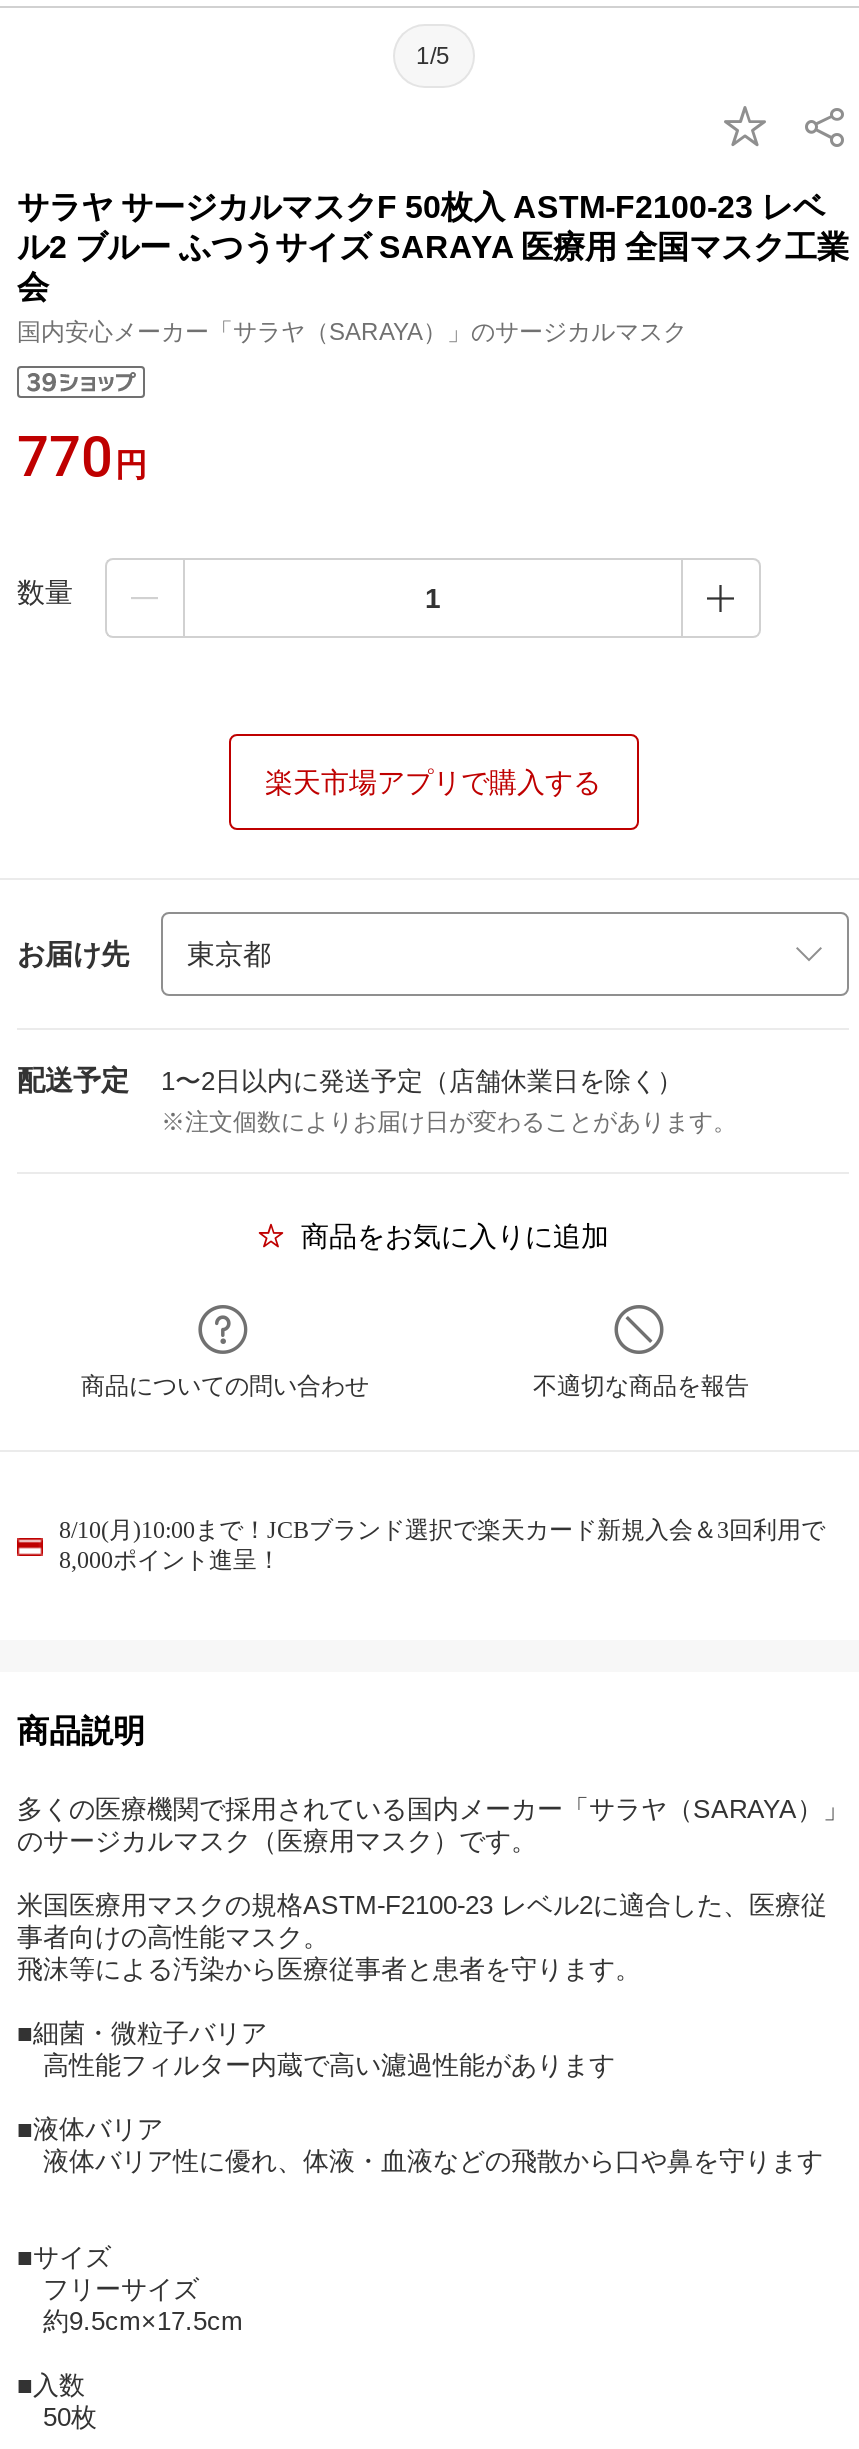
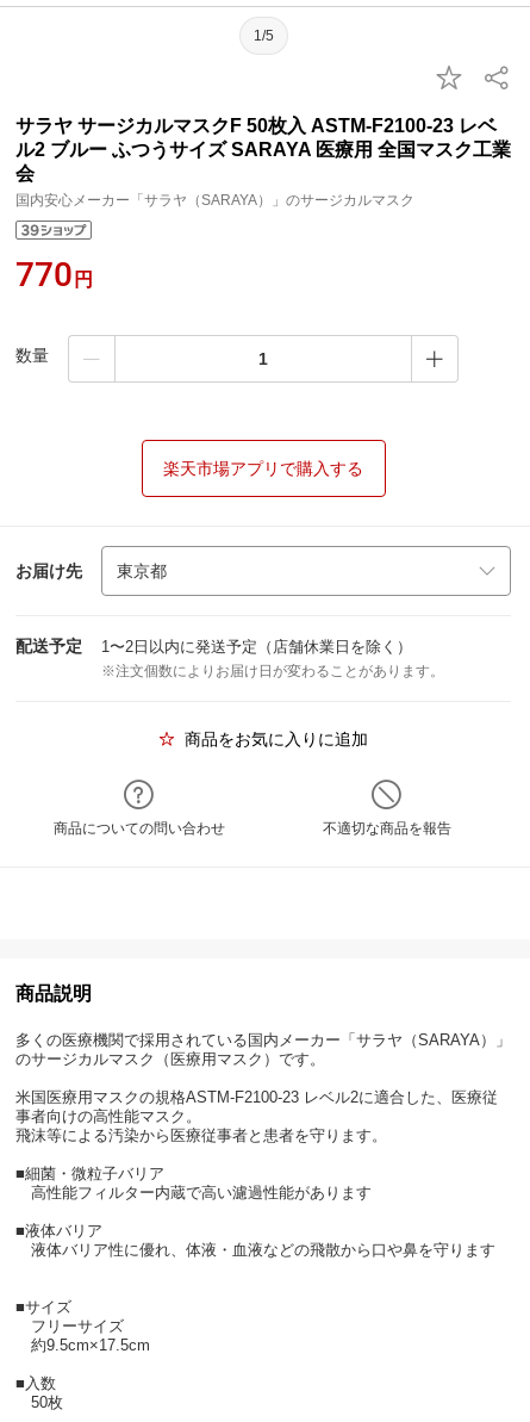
- 8/10(月)10:00まで！JCBブランド選択で楽天カード新規入会＆3回利用で
- 8,000ポイント進呈！
